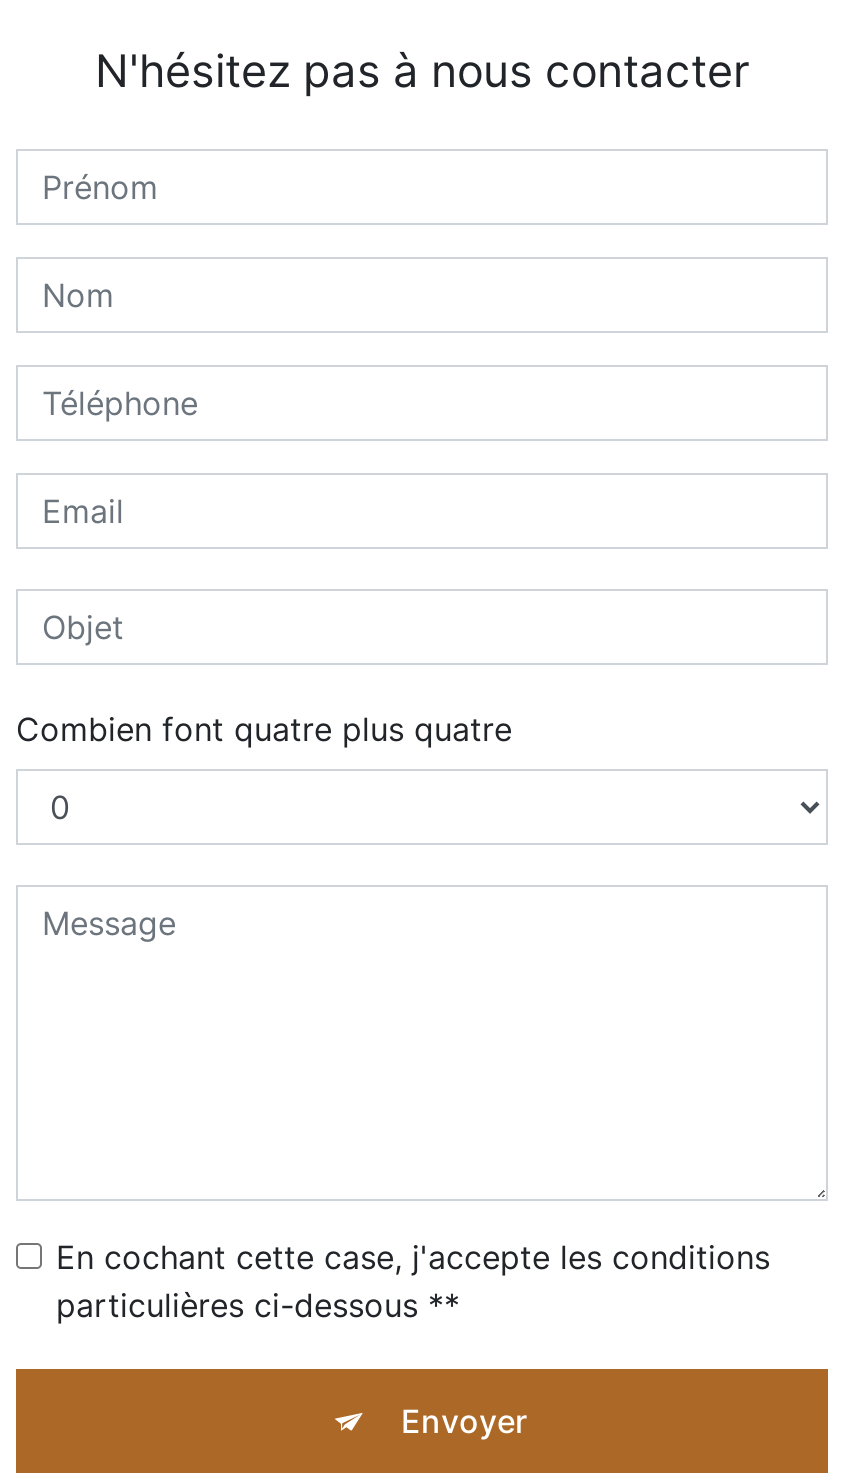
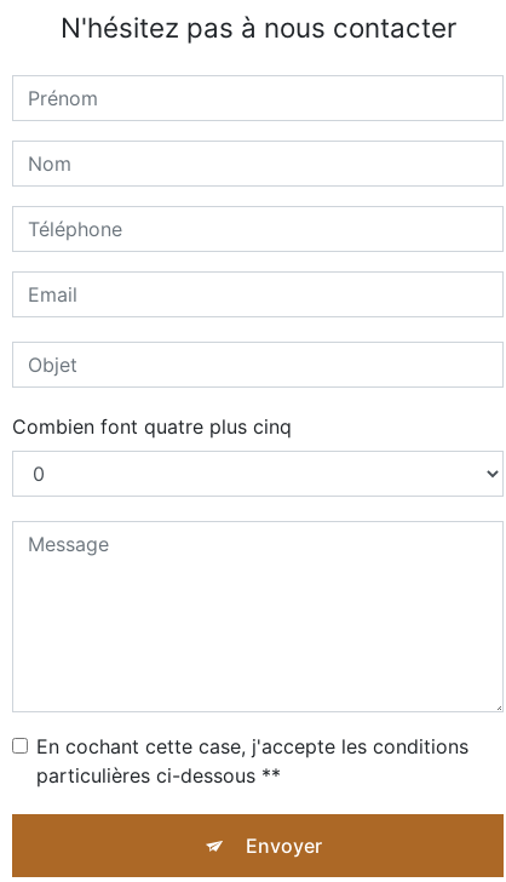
- Combien font quatre plus quatre
+ Combien font quatre plus cinq
